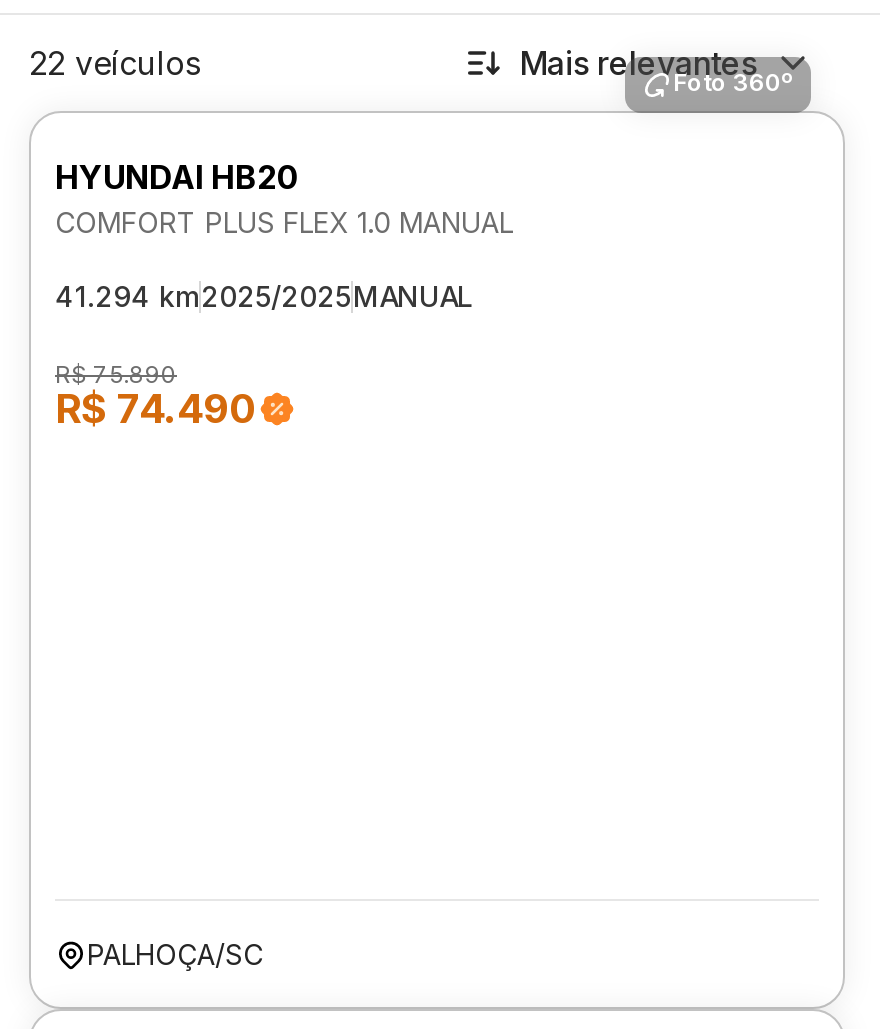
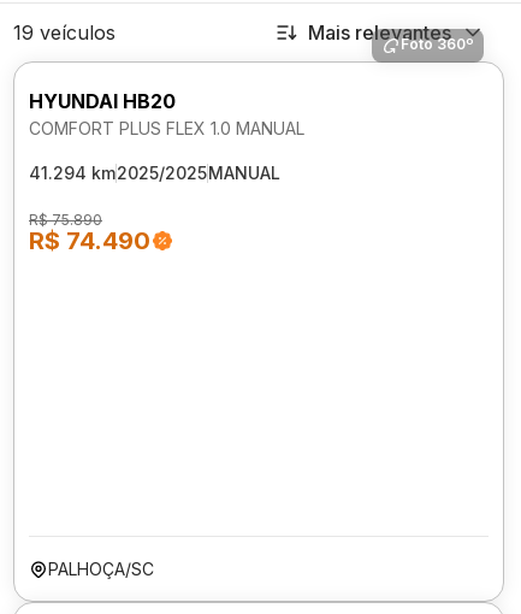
- 22 veículos
+ 19 veículos
